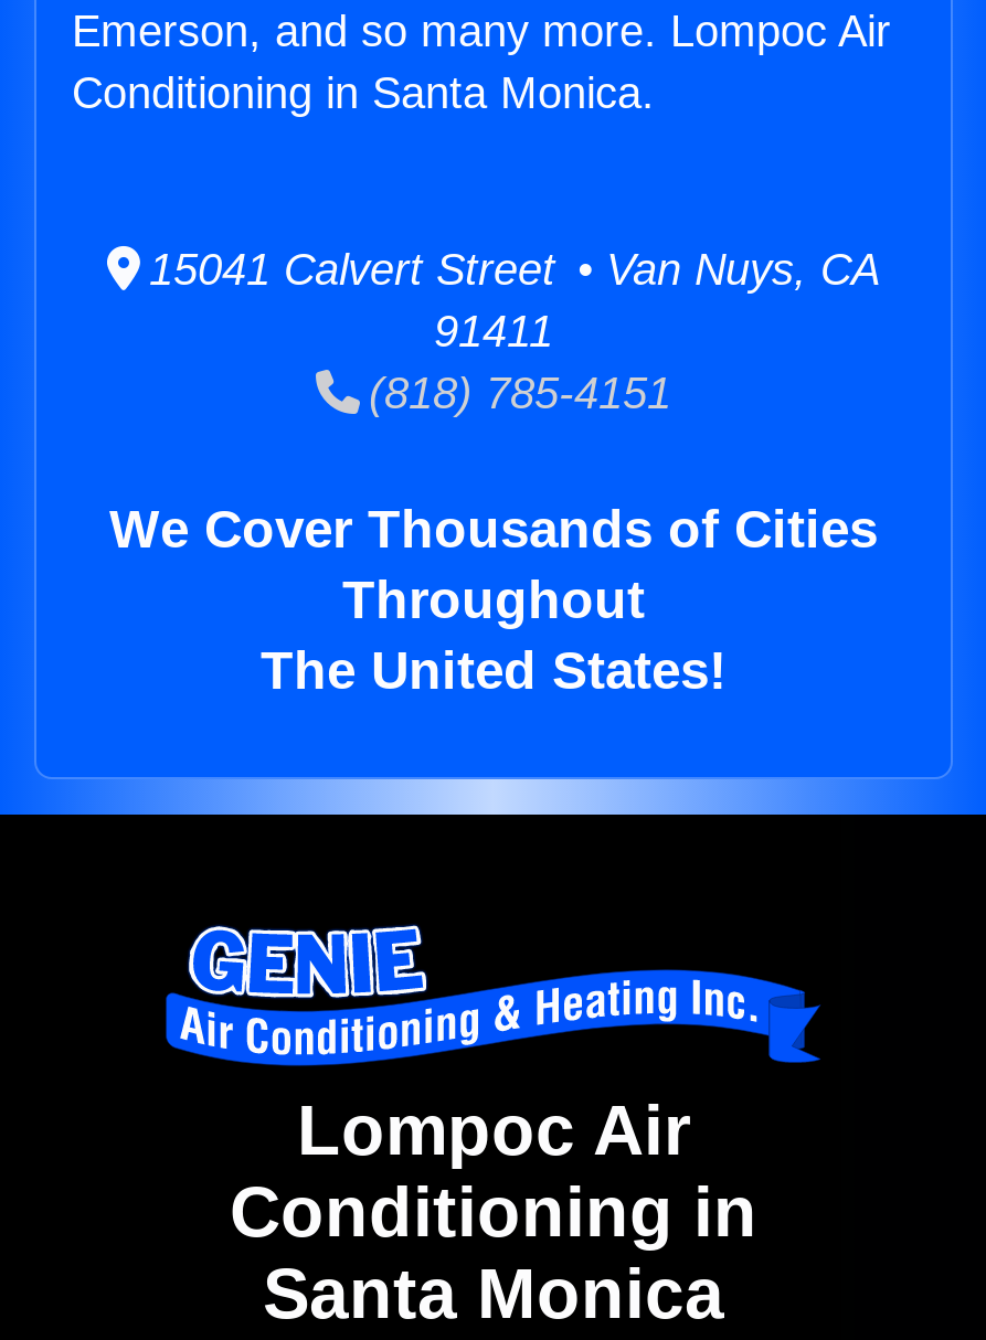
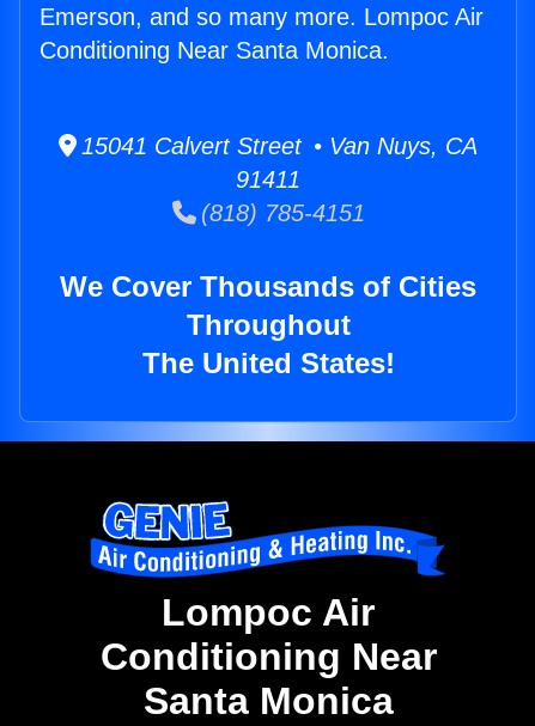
- Conditioning in Santa Monica.
+ Conditioning Near Santa Monica.

- Conditioning in
+ Conditioning Near
